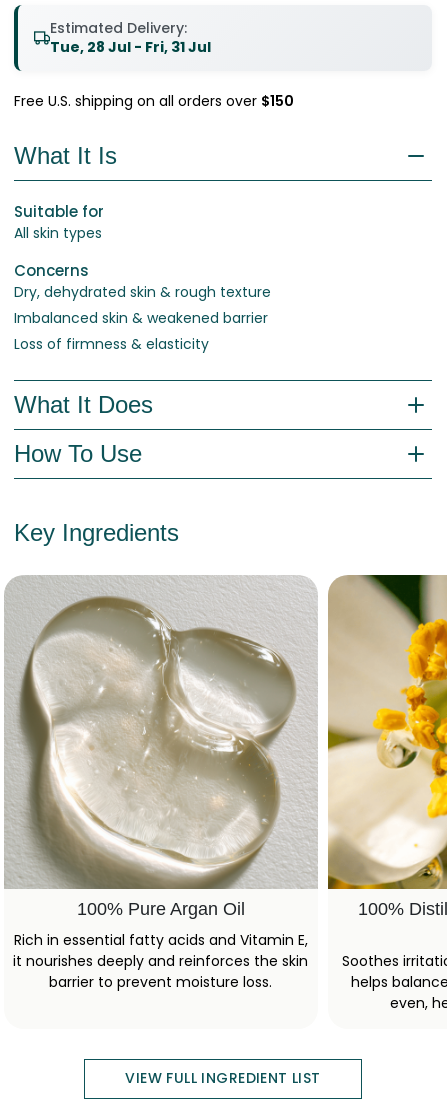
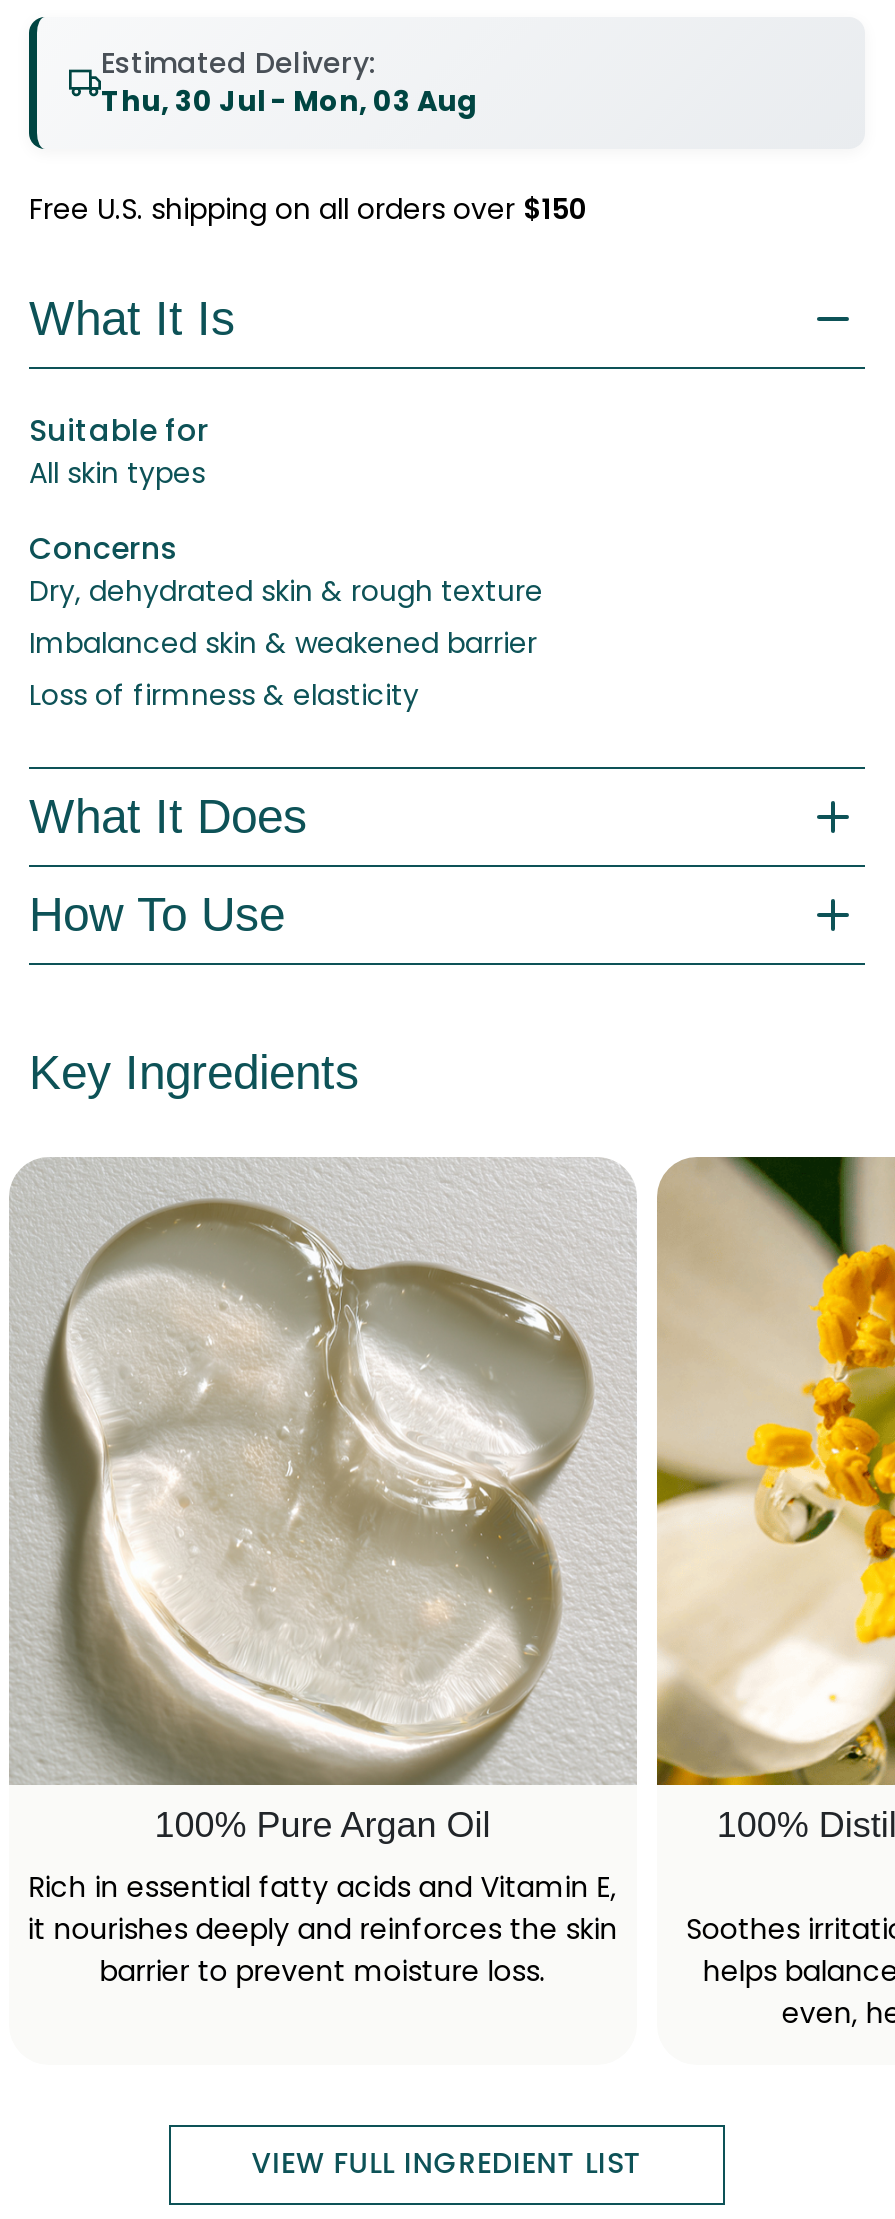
- Tue, 28 Jul - Fri, 31 Jul
+ Thu, 30 Jul - Mon, 03 Aug
